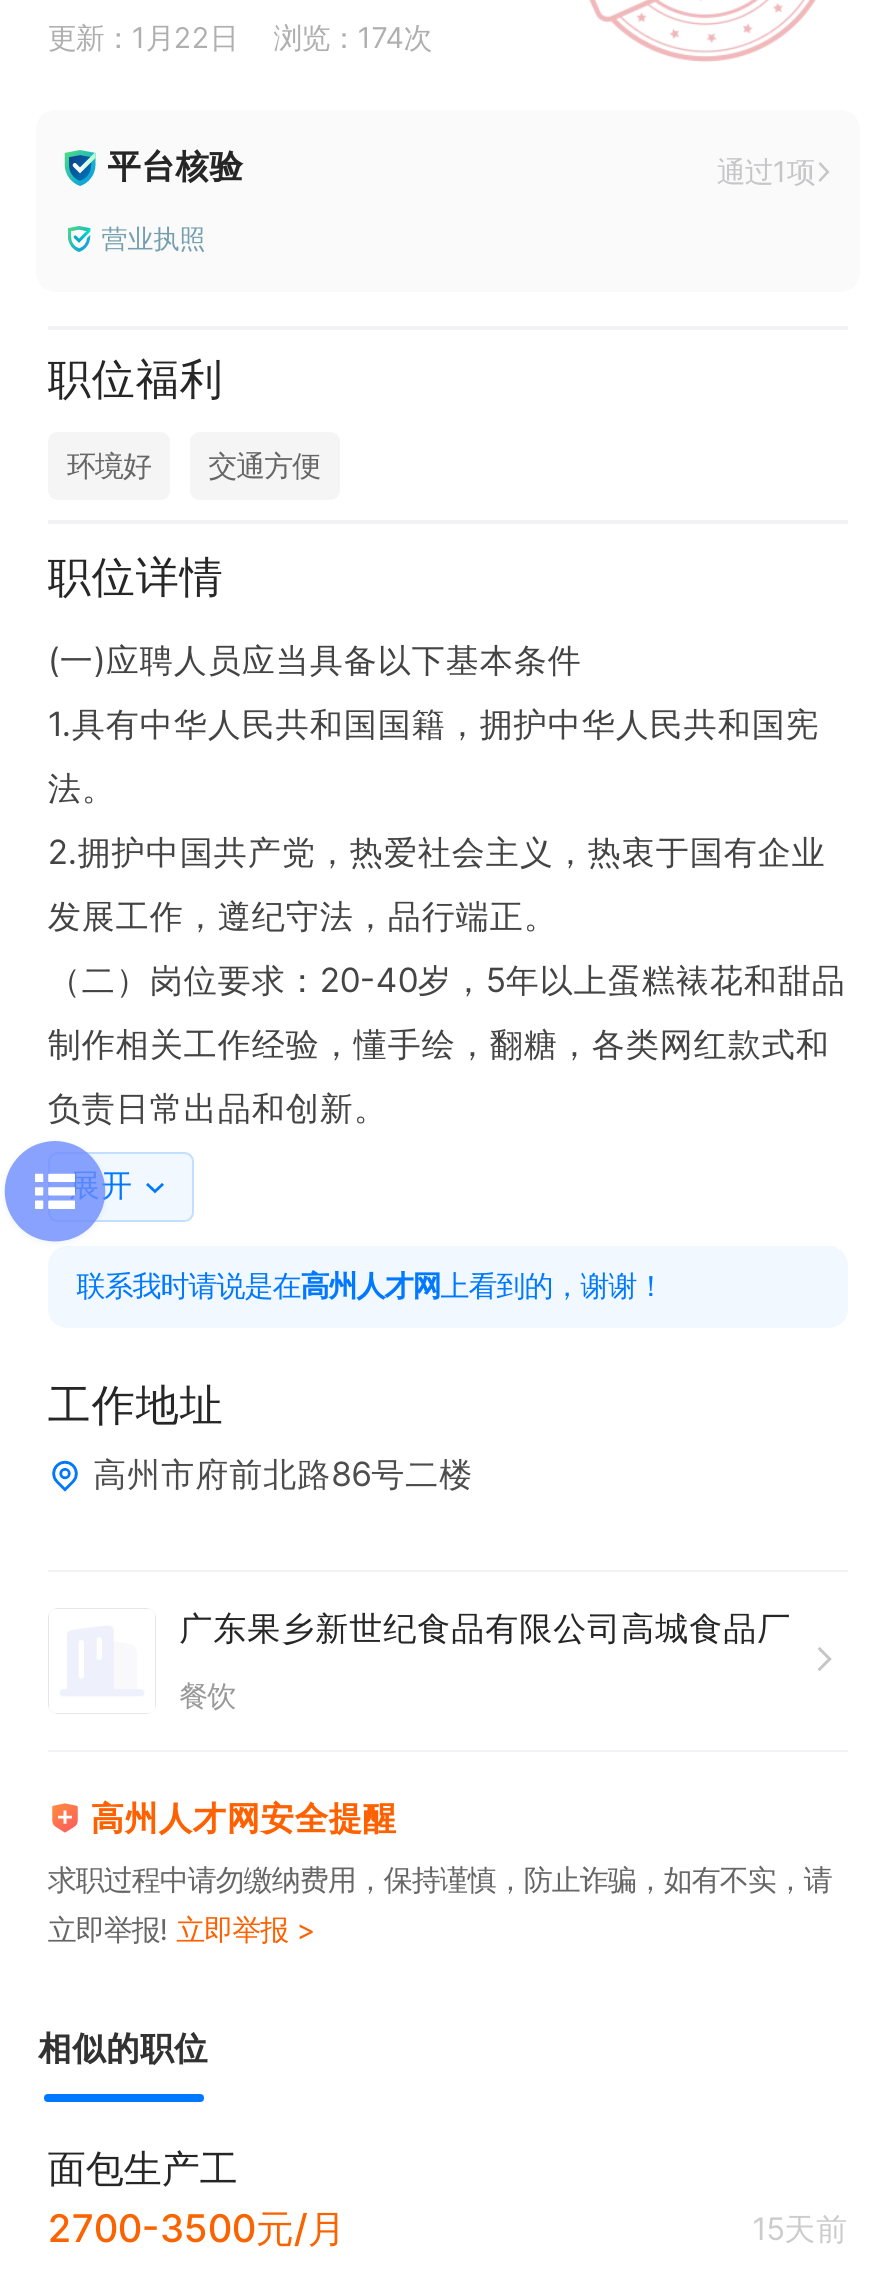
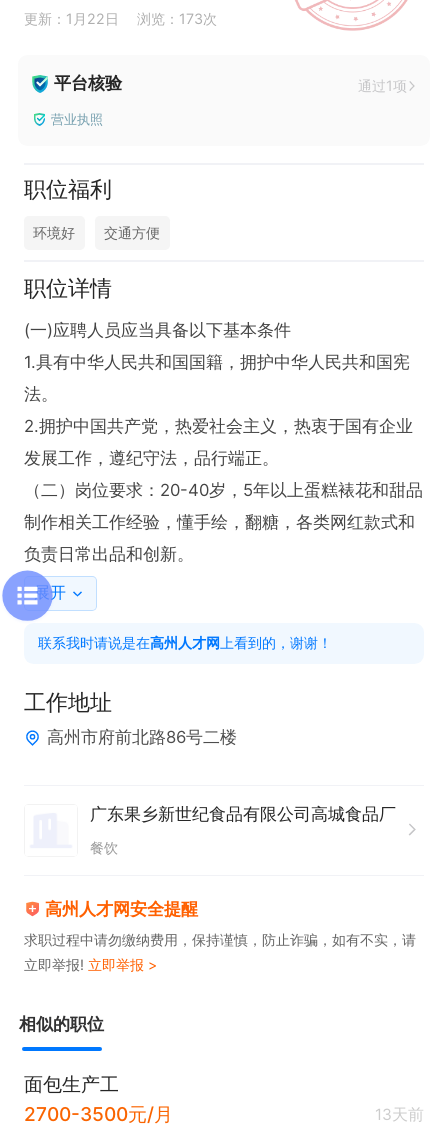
- 更新：1月22日 浏览：174次
+ 更新：1月22日 浏览：173次

- 15天前
+ 13天前
